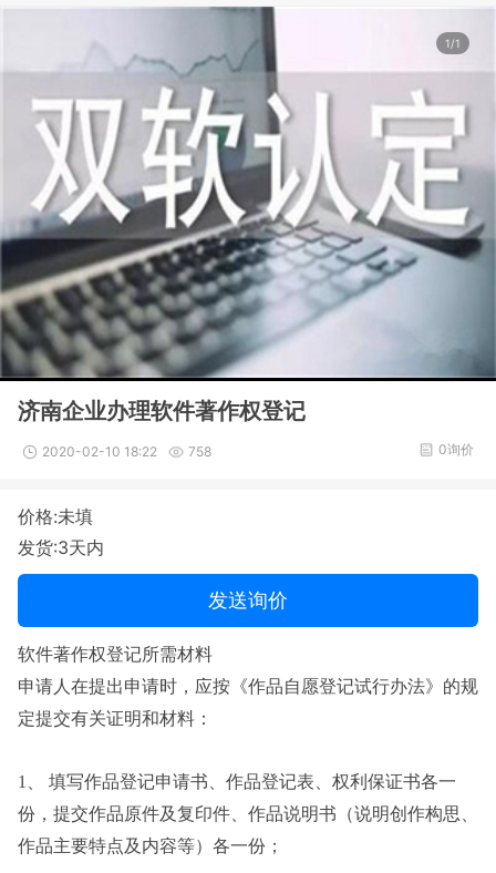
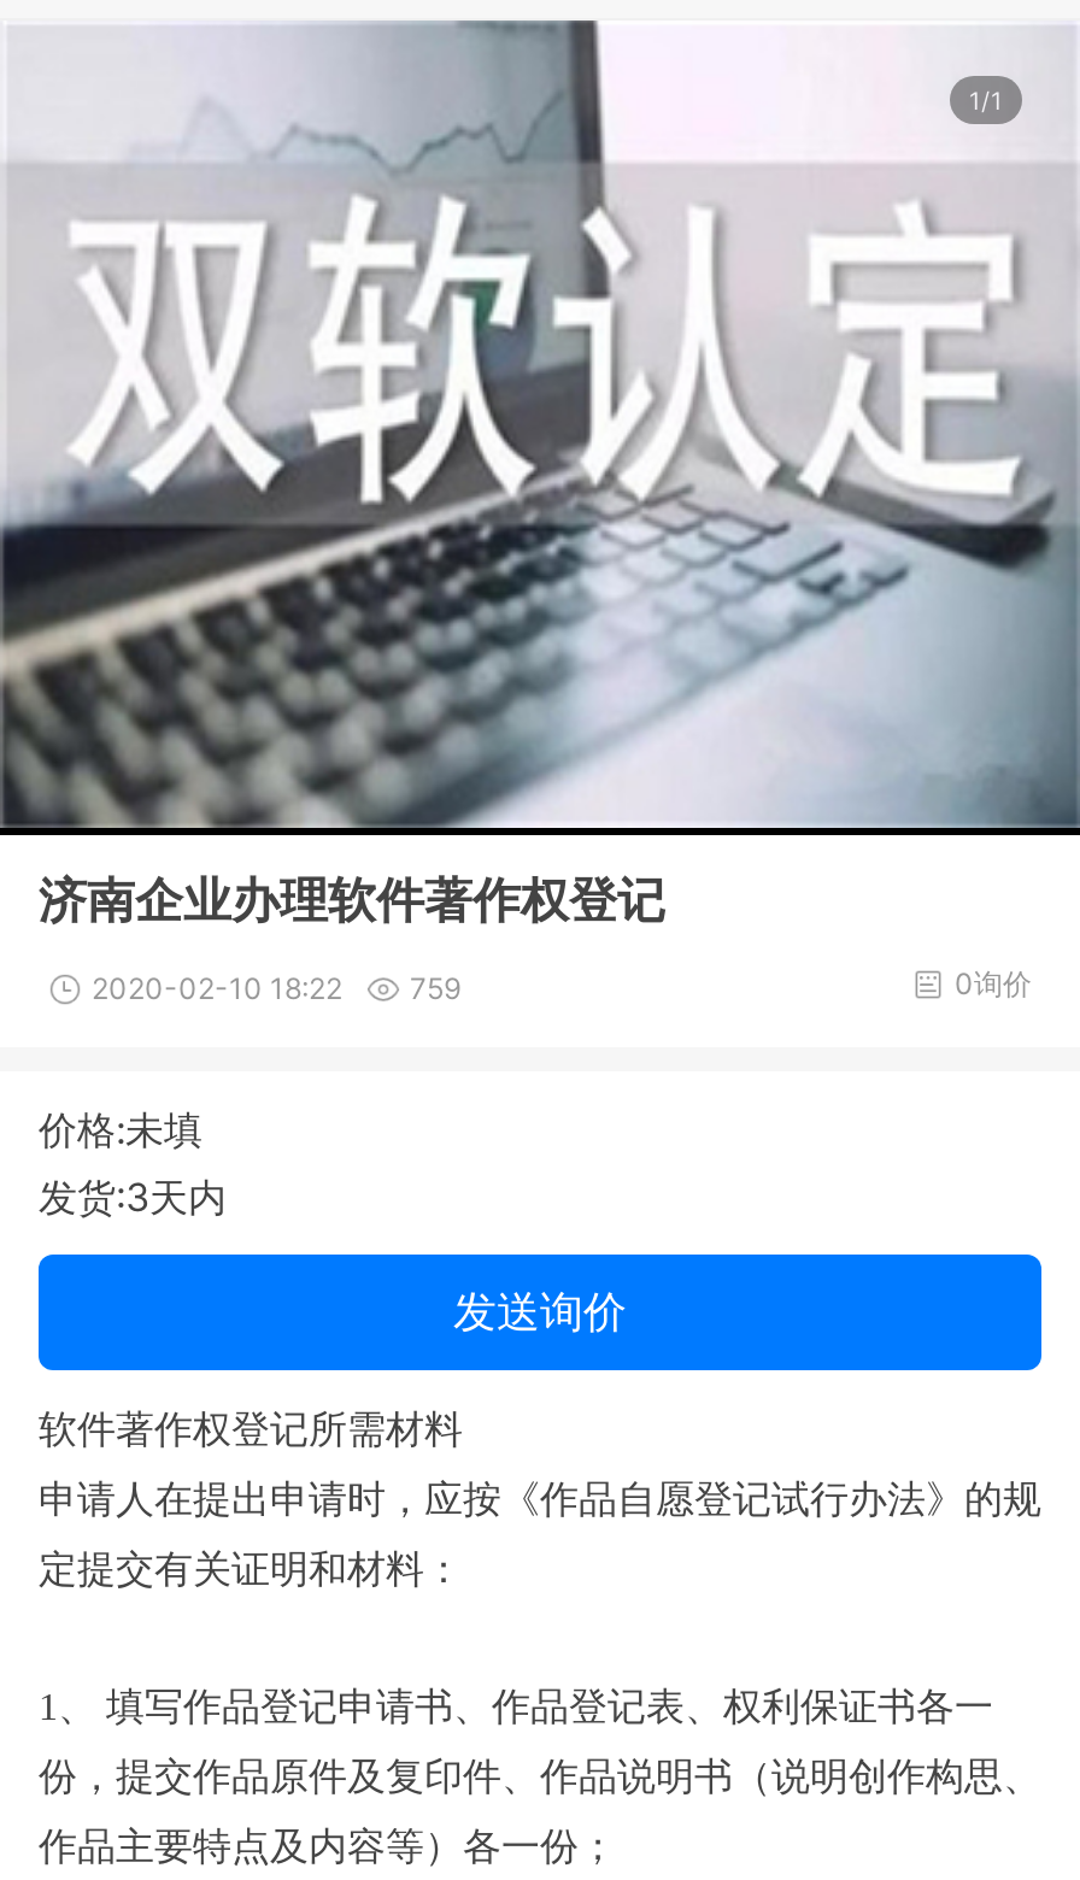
- 2020-02-10 18:22 758
+ 2020-02-10 18:22 759
